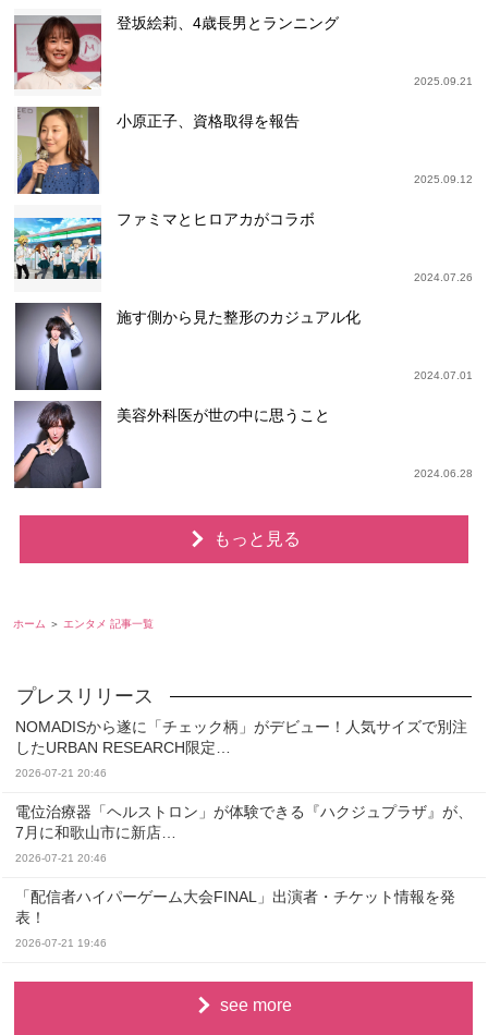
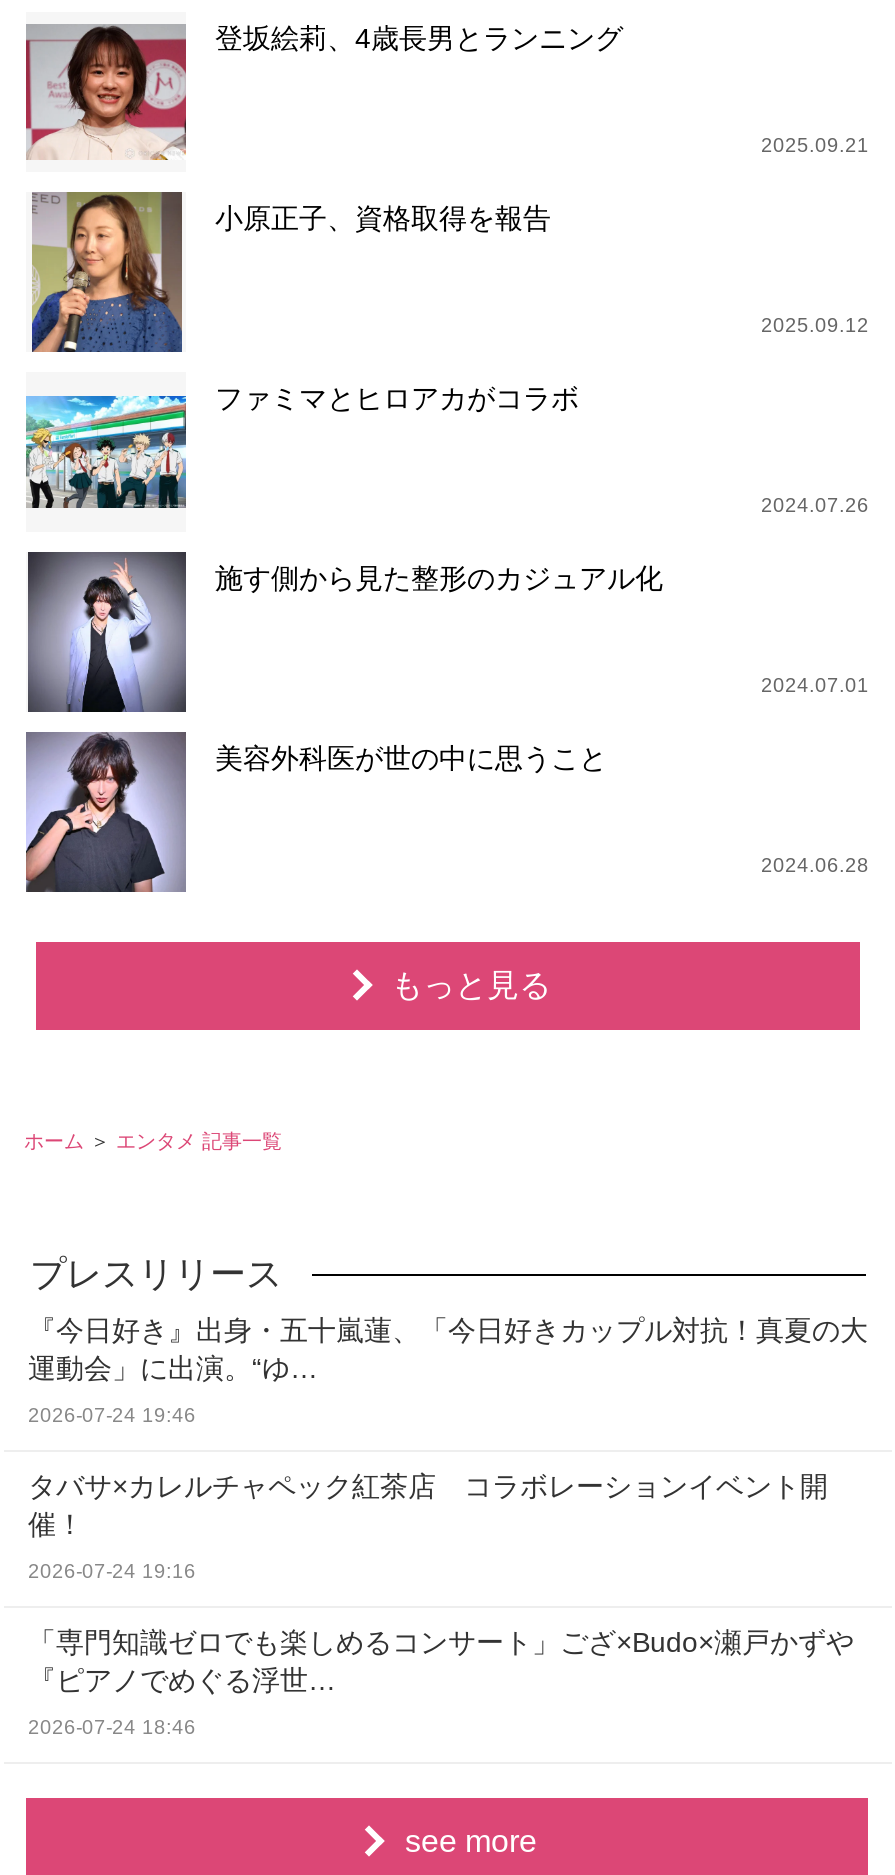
- NOMADISから遂に「チェック柄」がデビュー！人気サイズで別注
- したURBAN RESEARCH限定…
+ 『今日好き』出身・五十嵐蓮、「今日好きカップル対抗！真夏の大
+ 運動会」に出演。“ゆ…

- 2026-07-21 20:46
+ 2026-07-24 19:46

- 電位治療器「ヘルストロン」が体験できる『ハクジュプラザ』が、
- 7月に和歌山市に新店…
+ タバサ×カレルチャペック紅茶店 コラボレーションイベント開
+ 催！

- 2026-07-21 20:46
+ 2026-07-24 19:16

- 「配信者ハイパーゲーム大会FINAL」出演者・チケット情報を発
- 表！
+ 「専門知識ゼロでも楽しめるコンサート」ござ×Budo×瀬戸かず
+ 『ピアノでめぐる浮世…

- 2026-07-21 19:46
+ 2026-07-24 18:46
